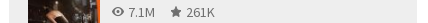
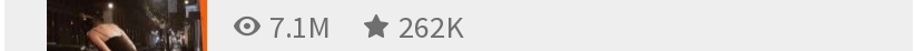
- 7.1M 261K
+ 7.1M 262K
